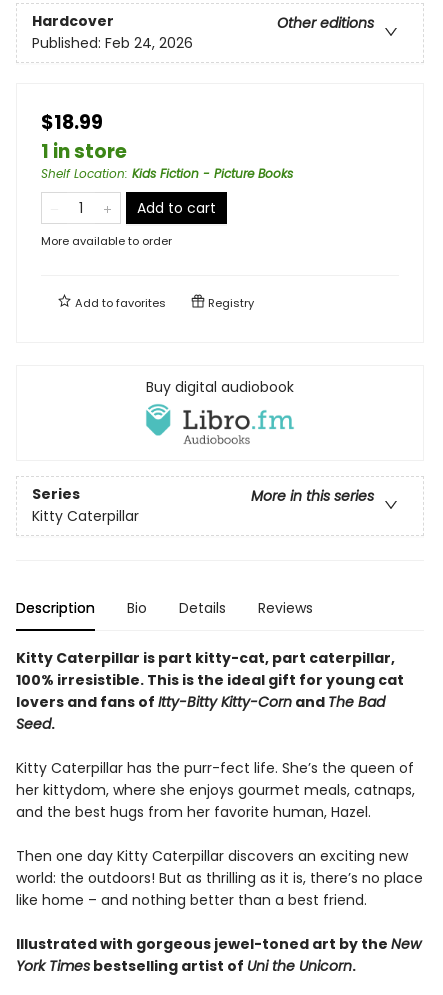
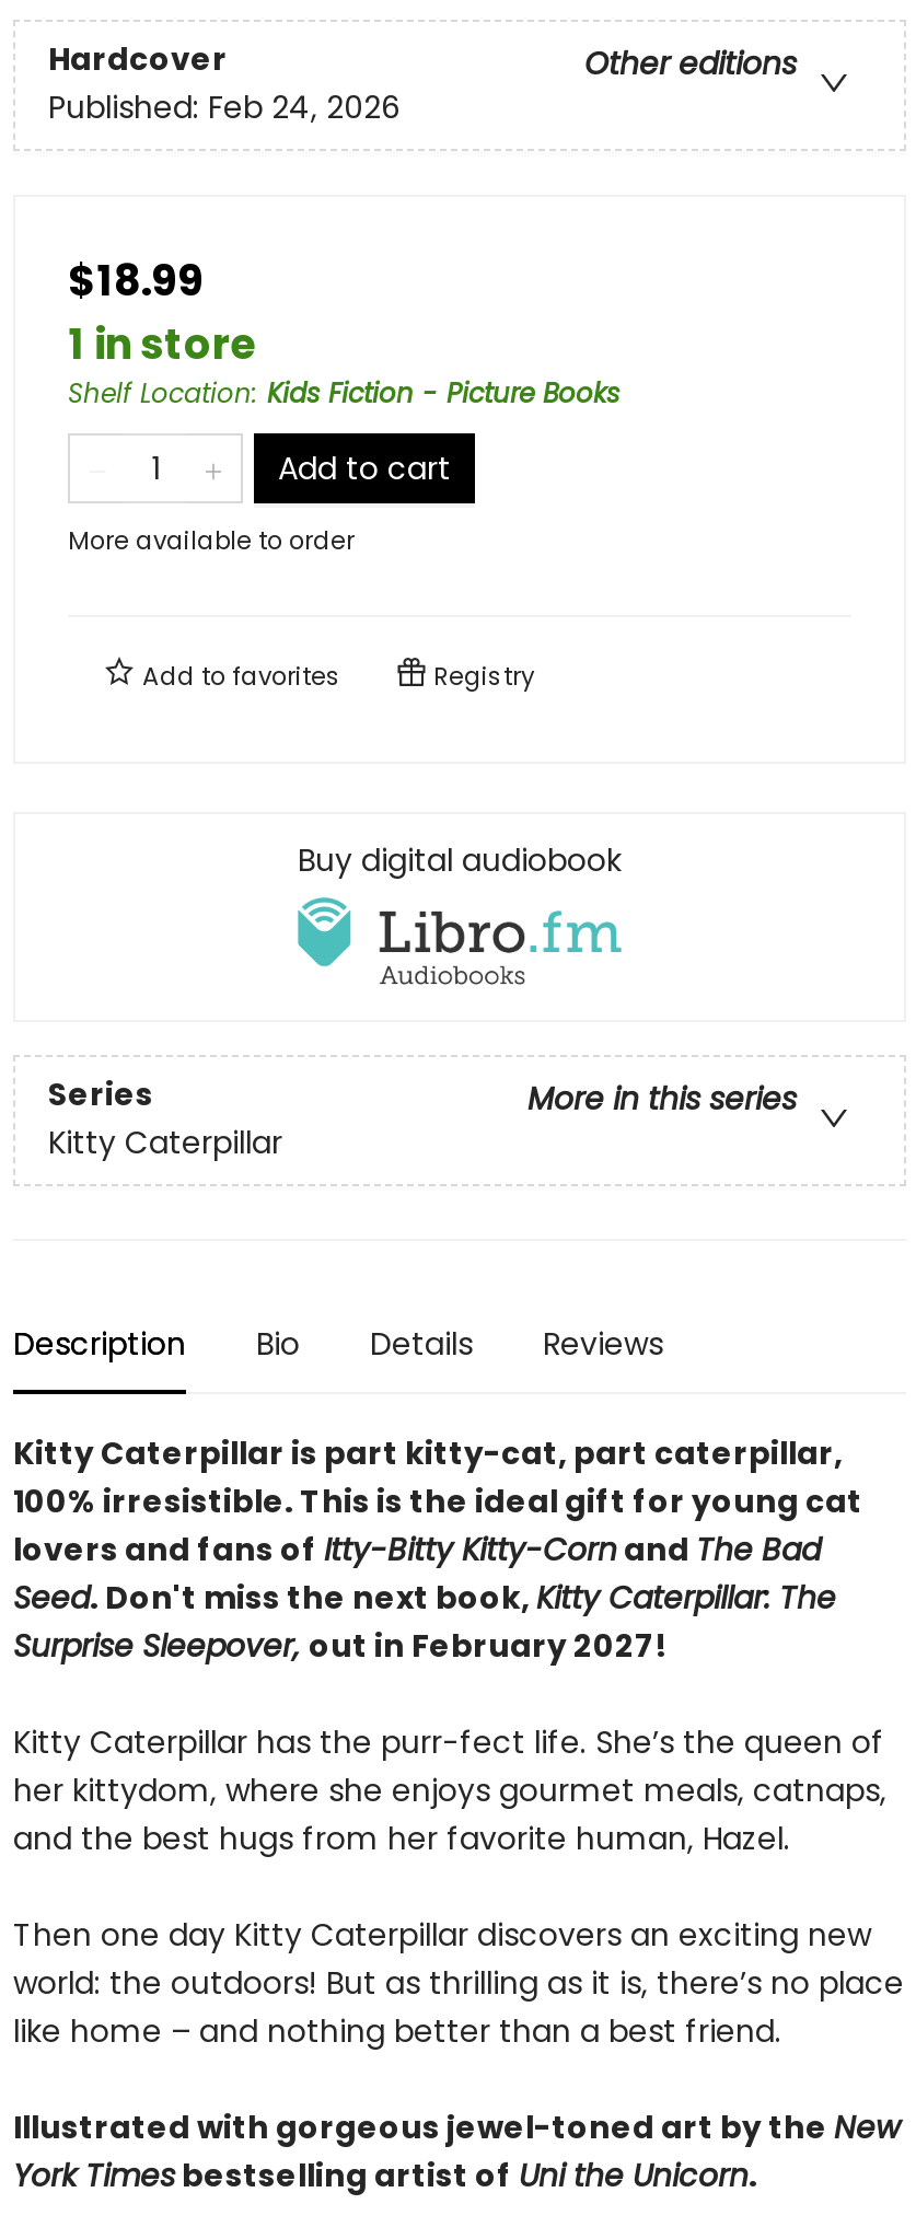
- Seed.
+ Seed. Don't miss the next book, Kitty Caterpillar: The
+ Surprise Sleepover, out in February 2027!
